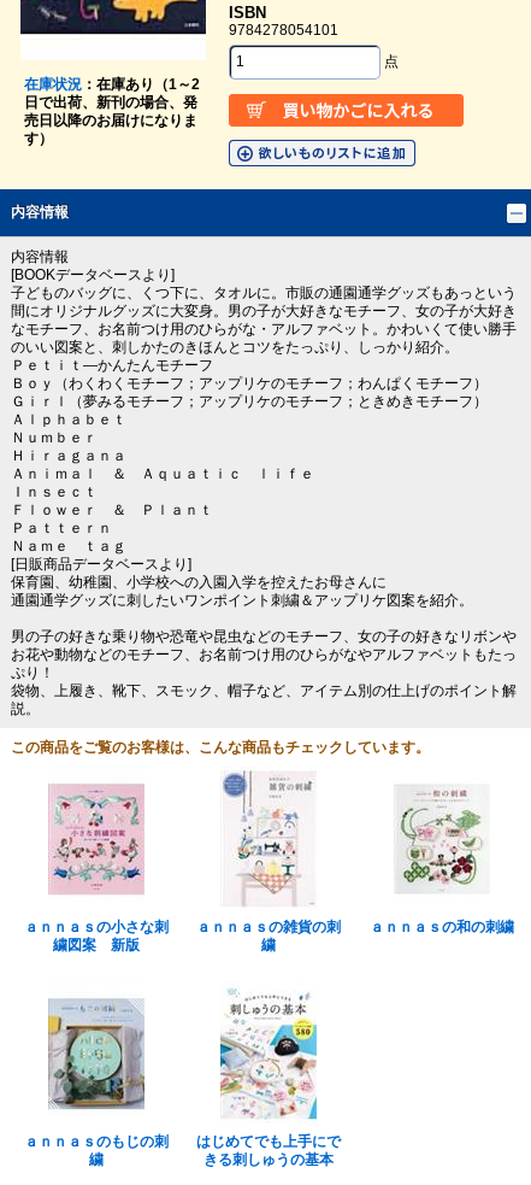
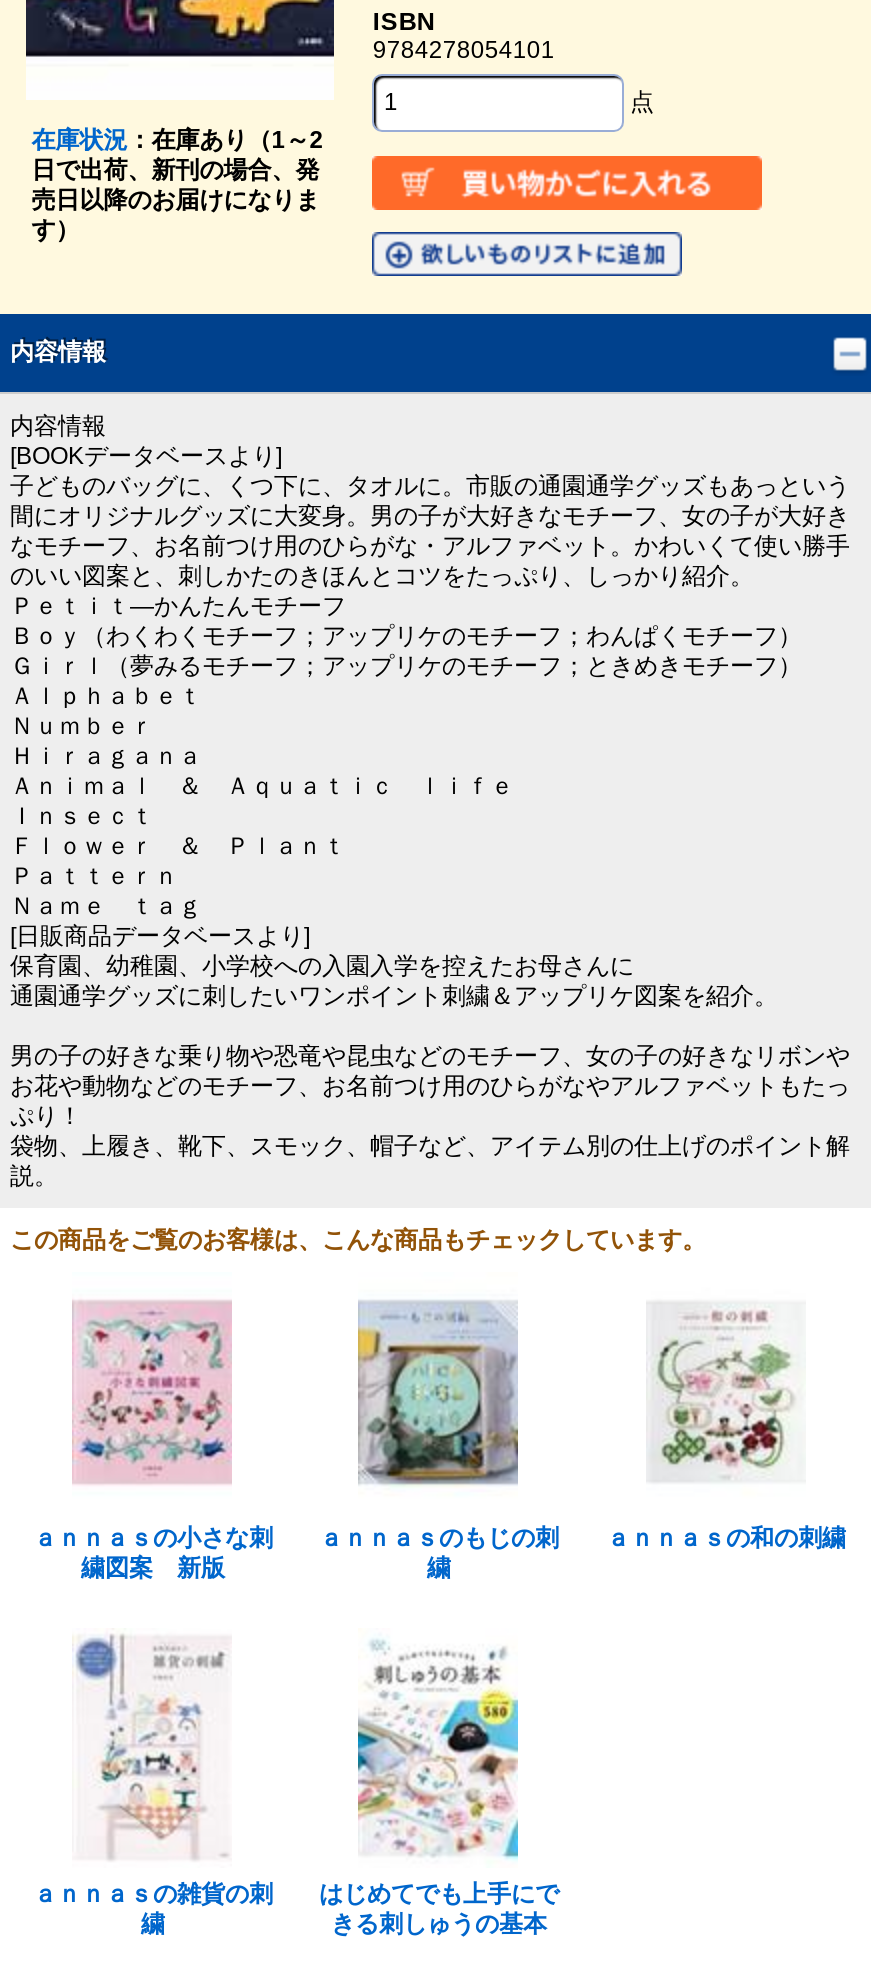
moved down: [image] | ａｎｎａｓの雑貨の刺

moved up: [image] | ａｎｎａｓのもじの刺
